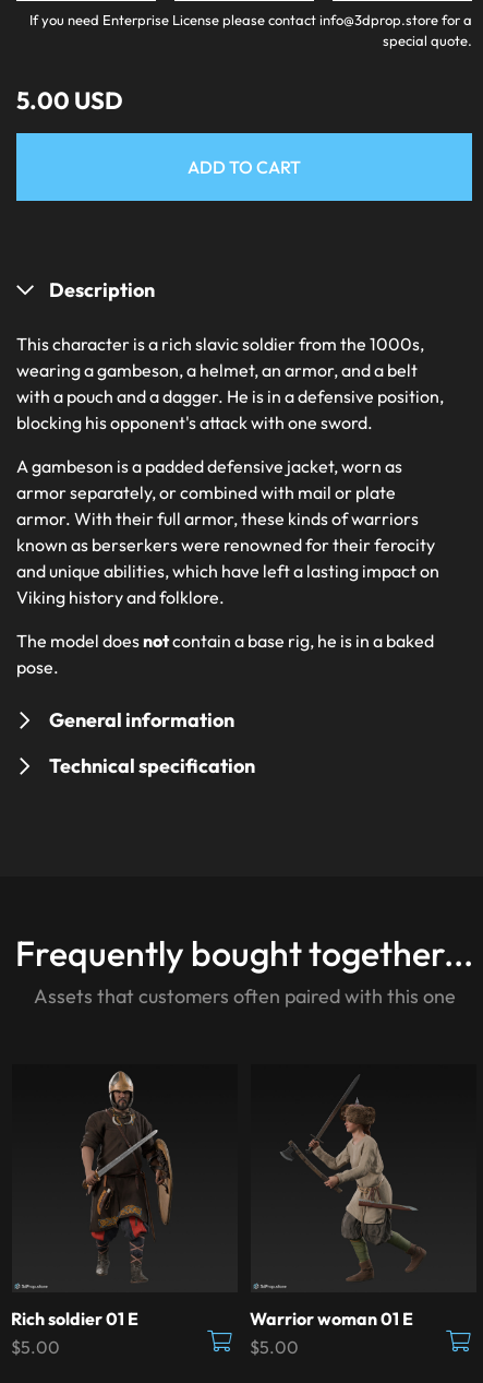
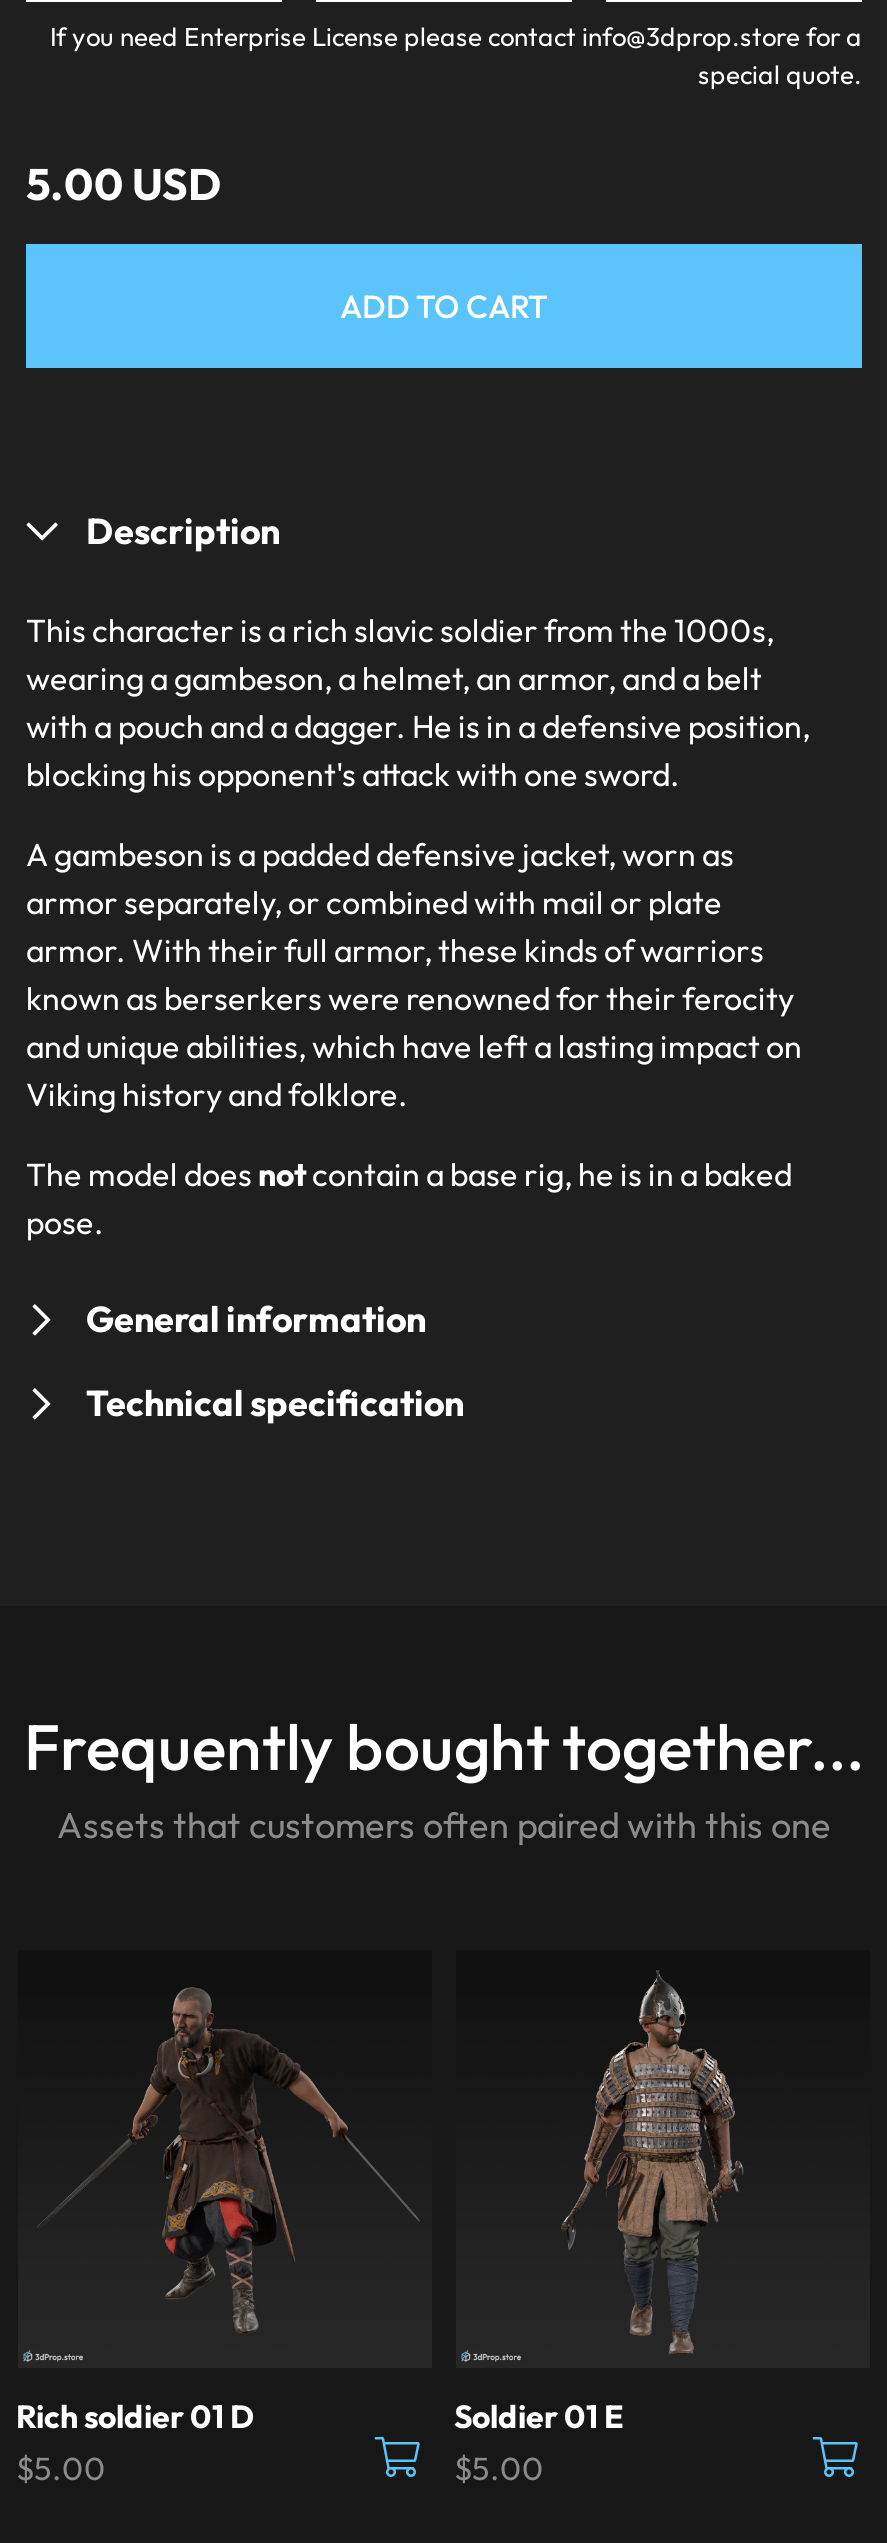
- [image]
- Rich soldier 01 E
+ [image]
+ Rich soldier 01 D

- [image]
- Warrior woman 01 E
+ [image]
+ Soldier 01 E
